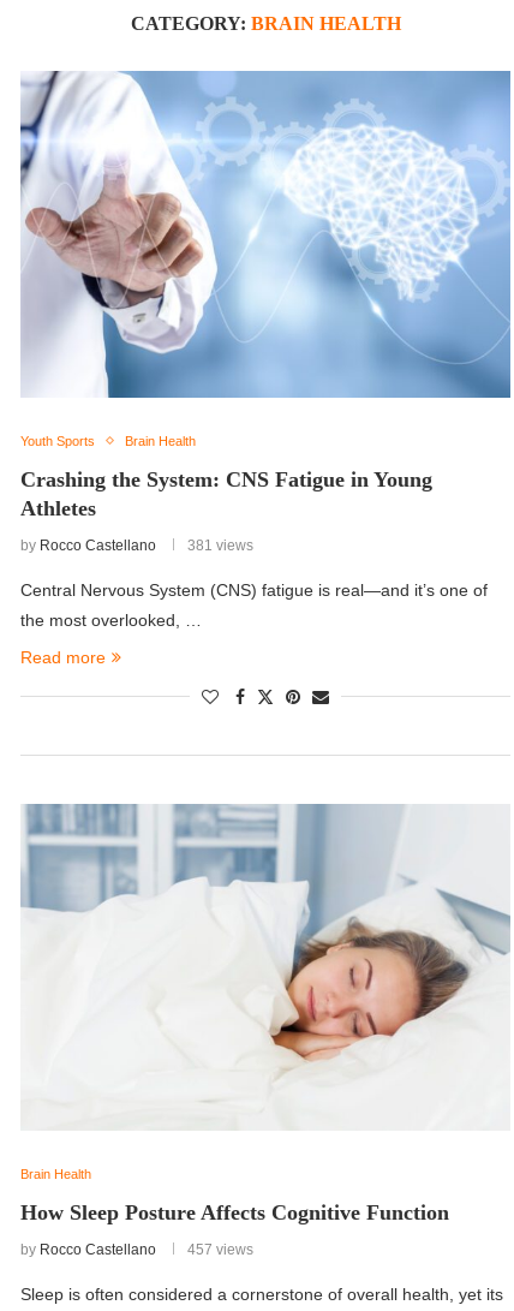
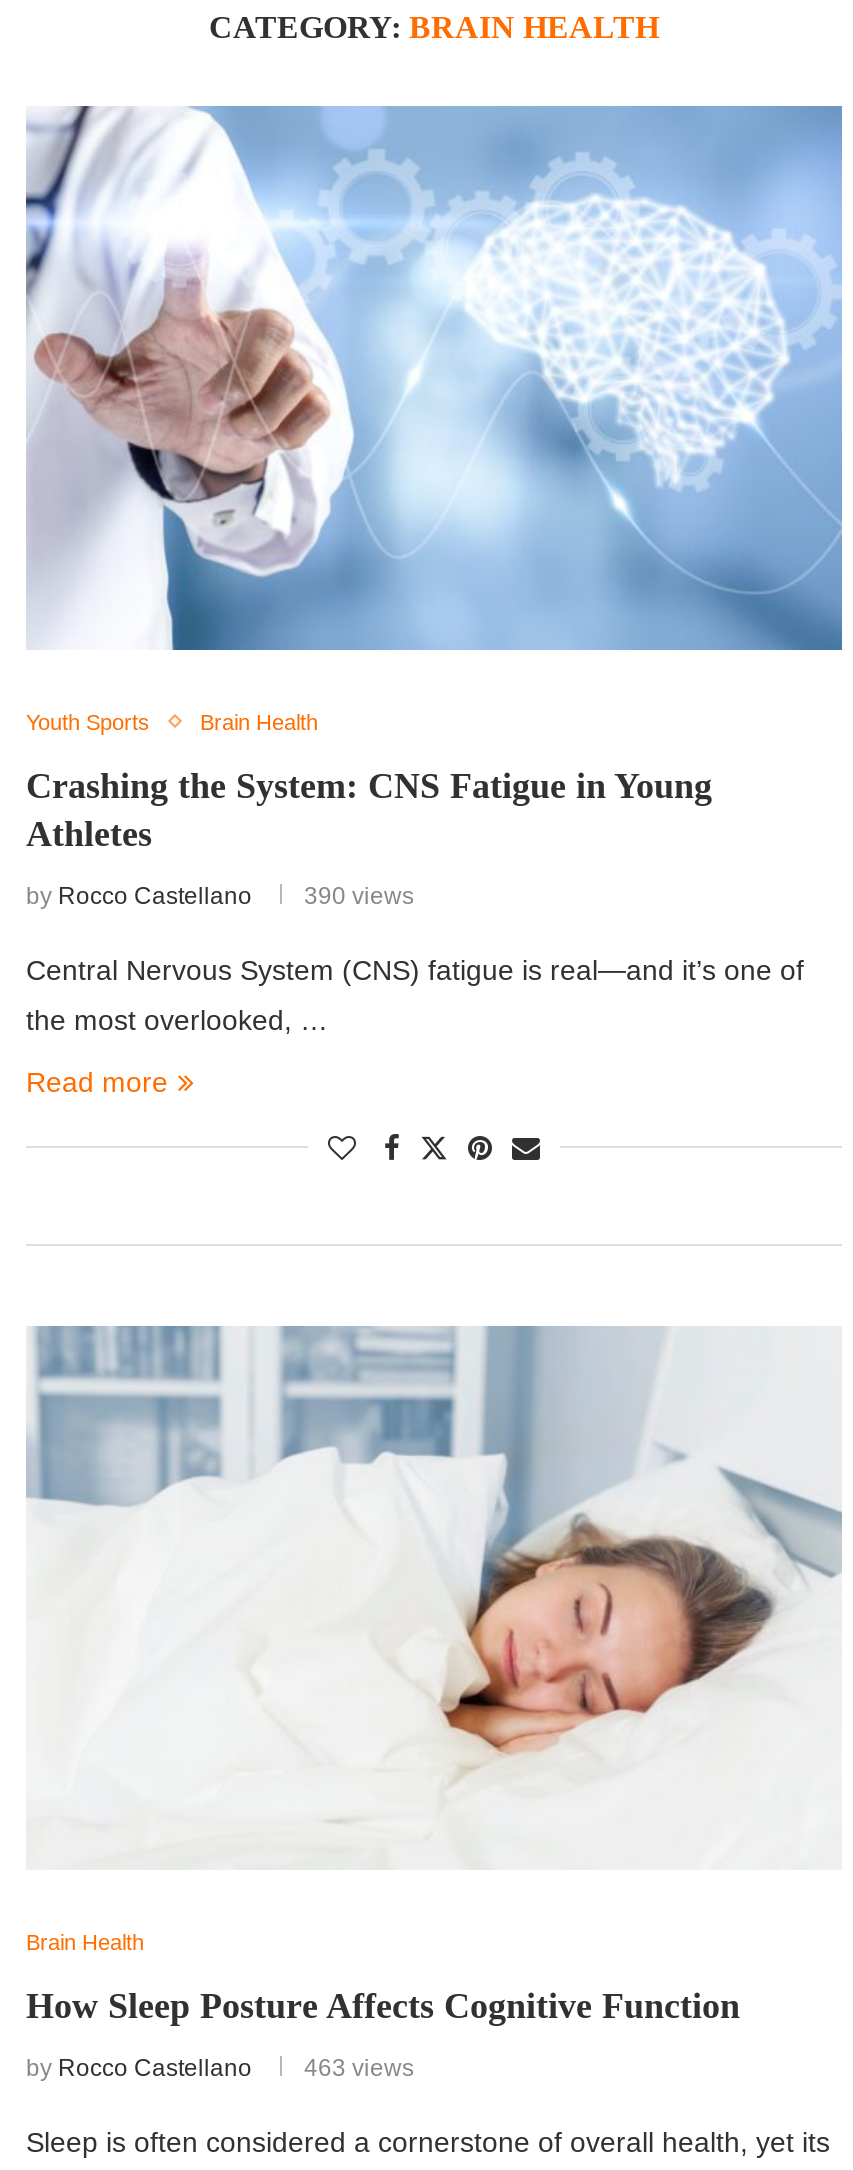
- by Rocco Castellano 381 views
+ by Rocco Castellano 390 views

- by Rocco Castellano 457 views
+ by Rocco Castellano 463 views
